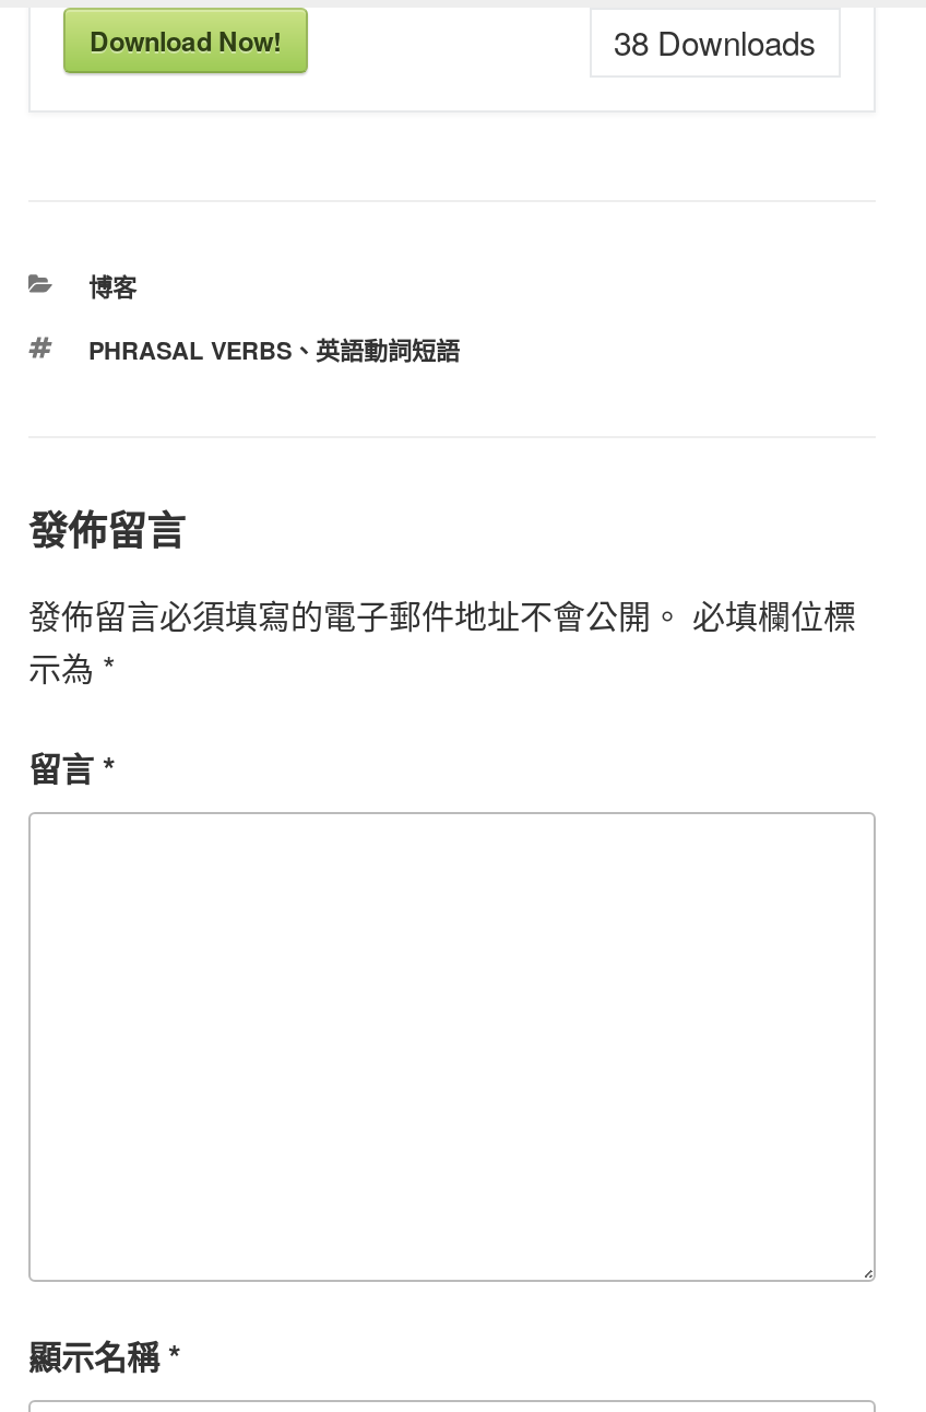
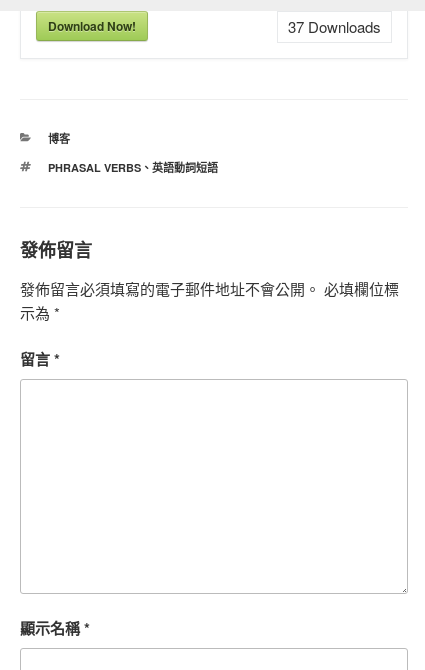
- 38 Downloads
+ 37 Downloads
